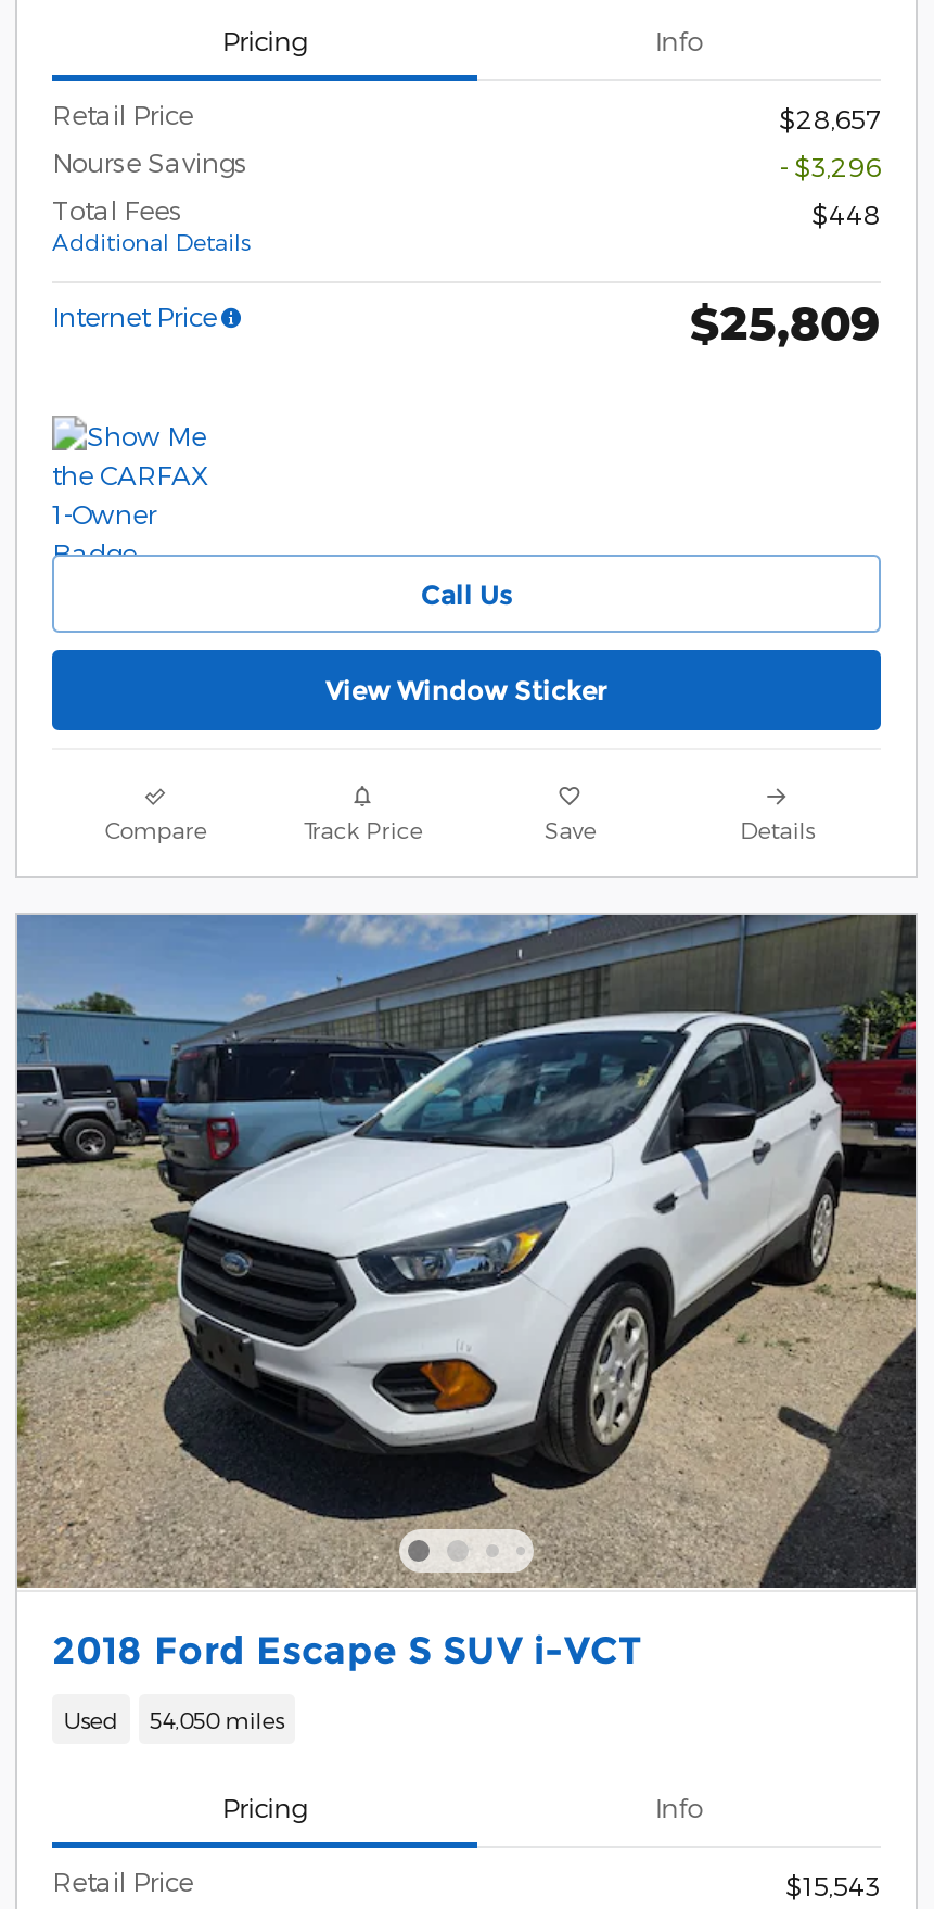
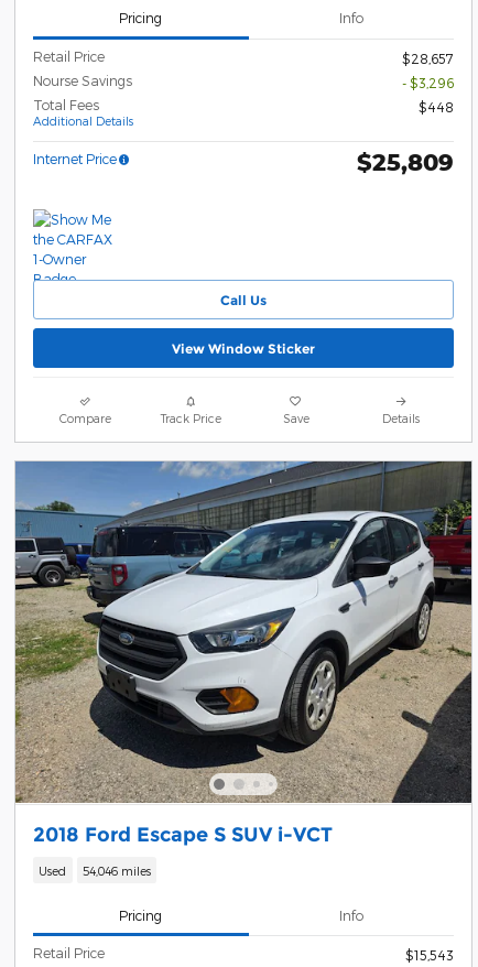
- Used 54,050 miles
+ Used 54,046 miles
